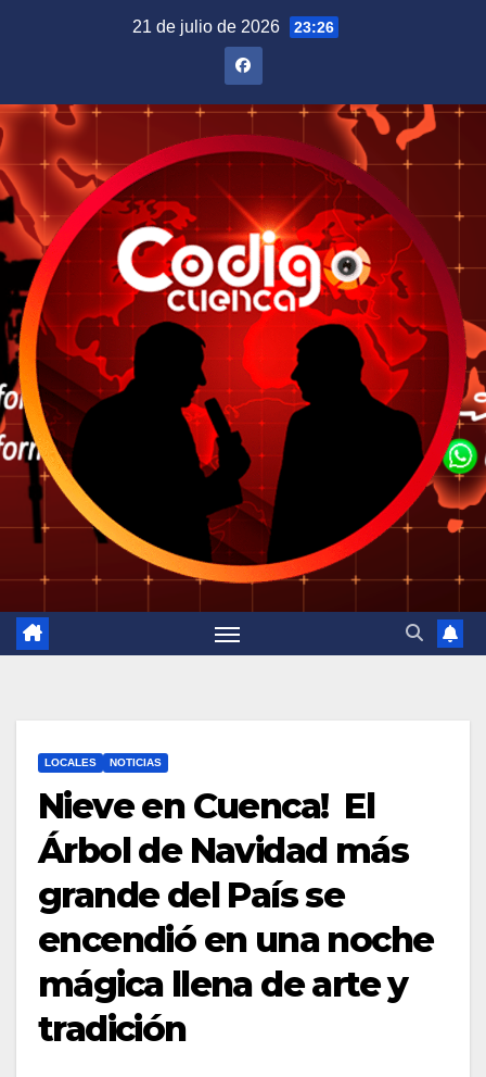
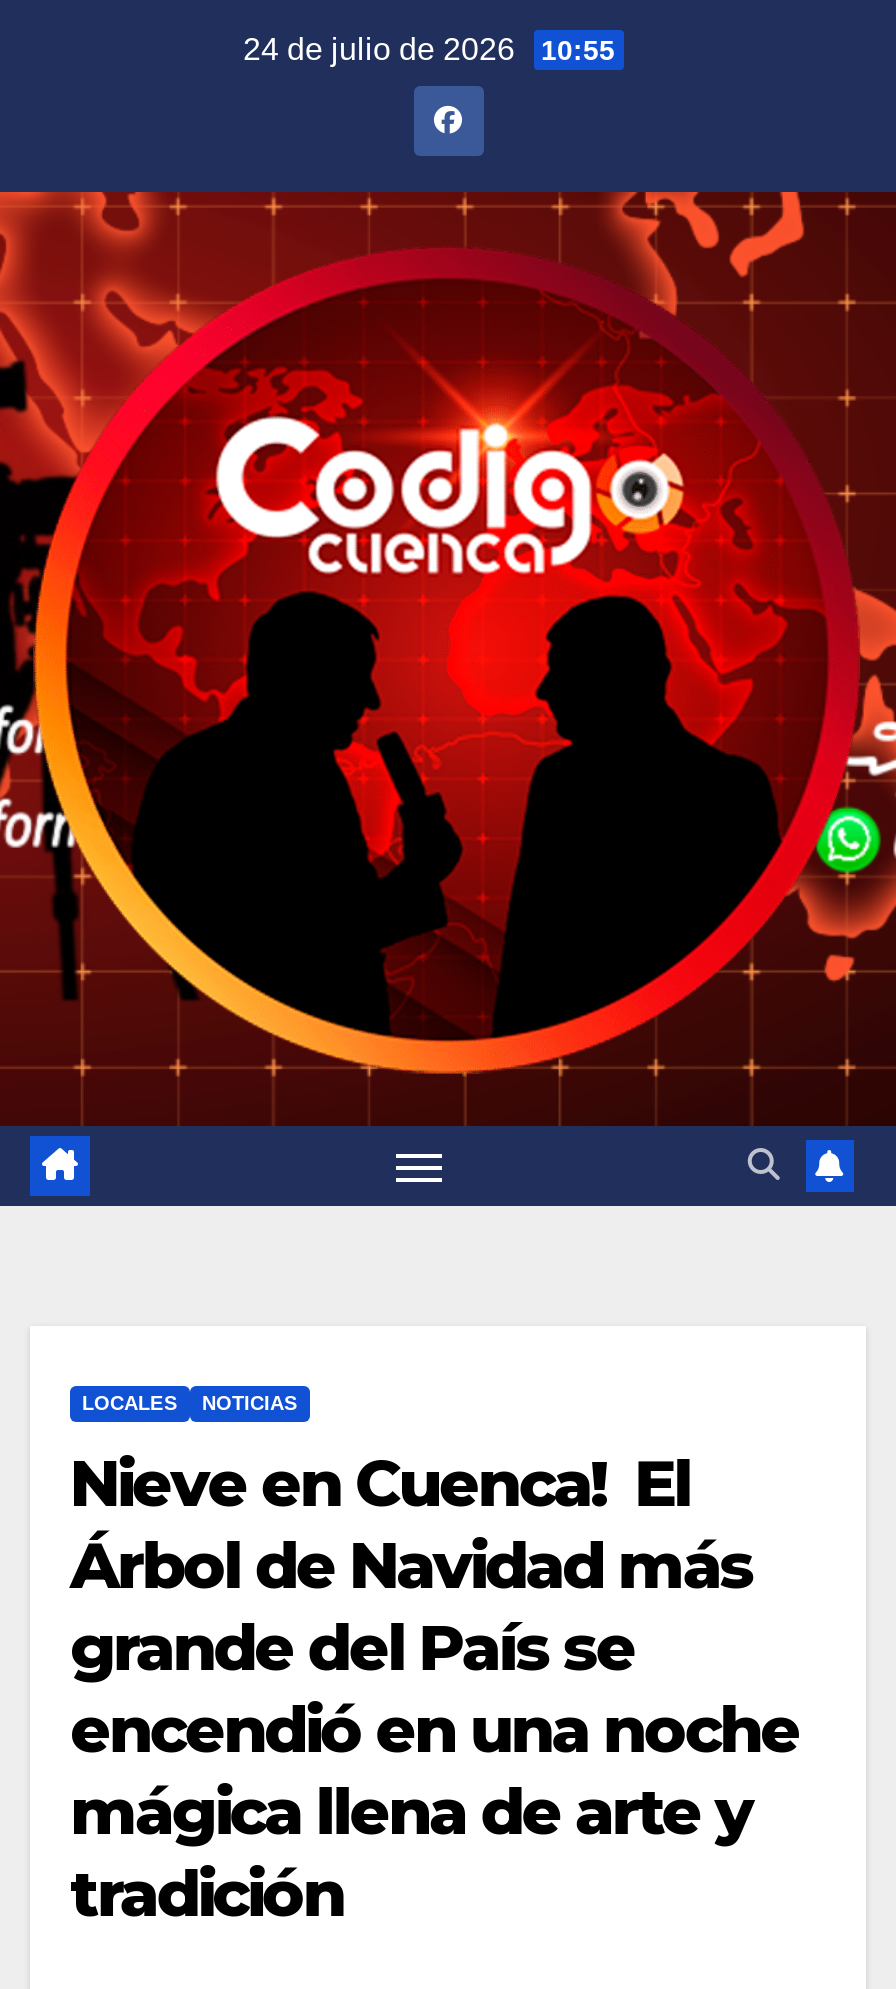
- 21 de julio de 2026 23:26
+ 24 de julio de 2026 10:55
